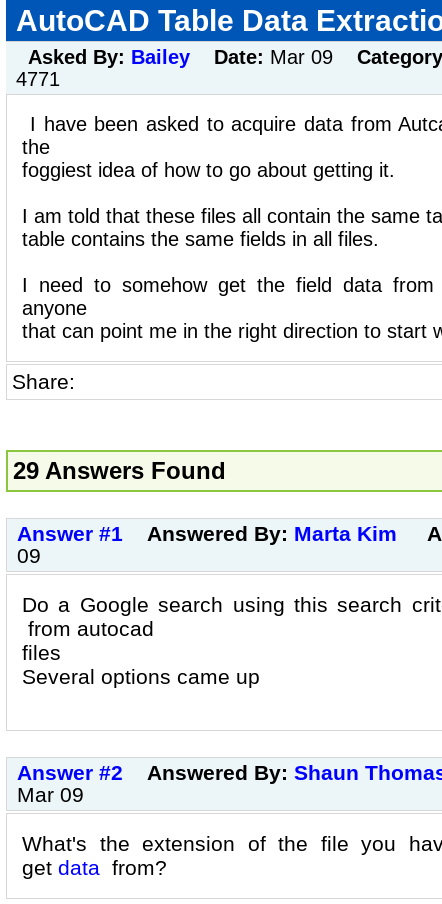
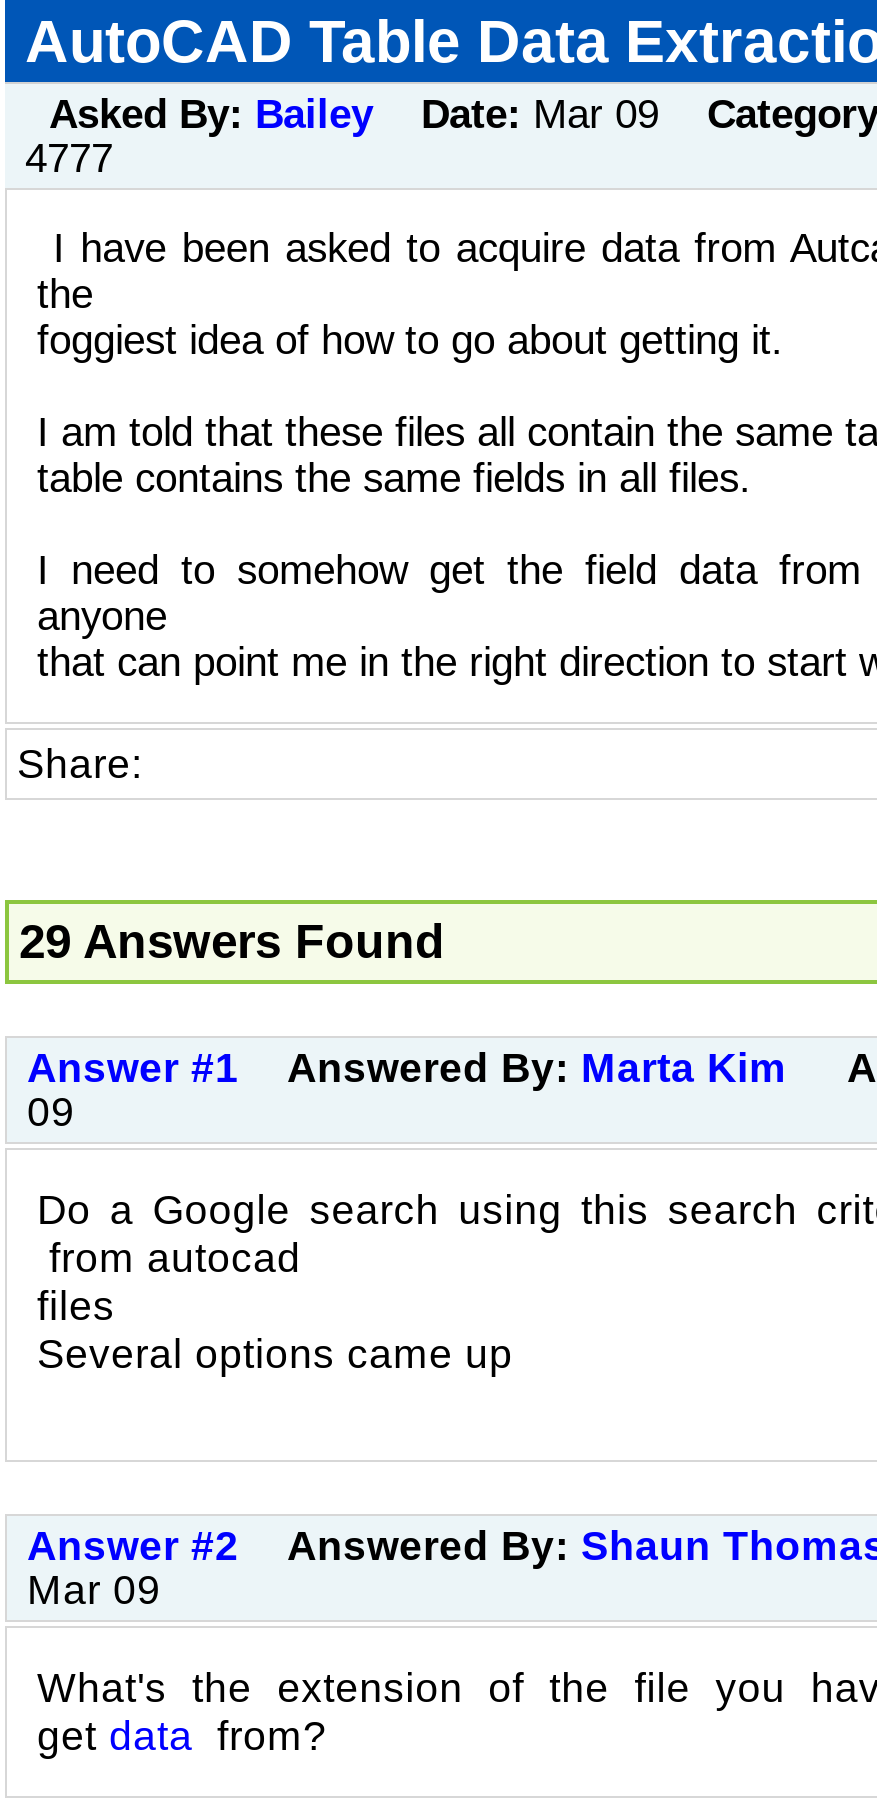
- 4771
+ 4777
